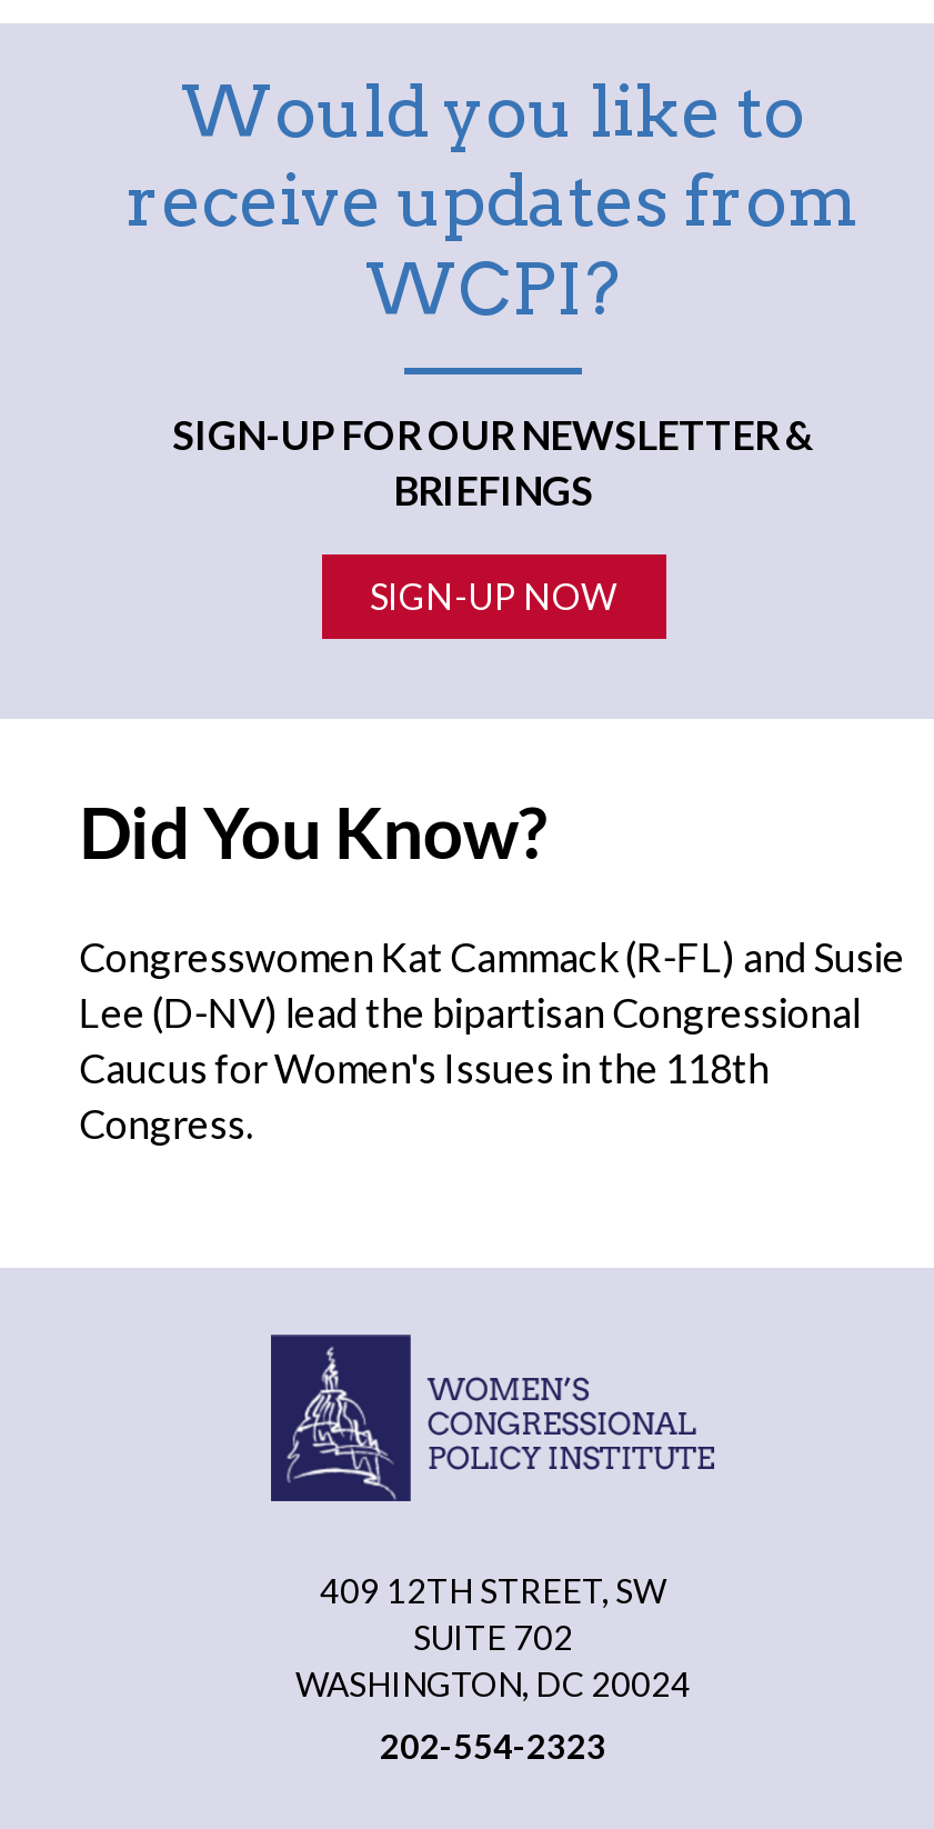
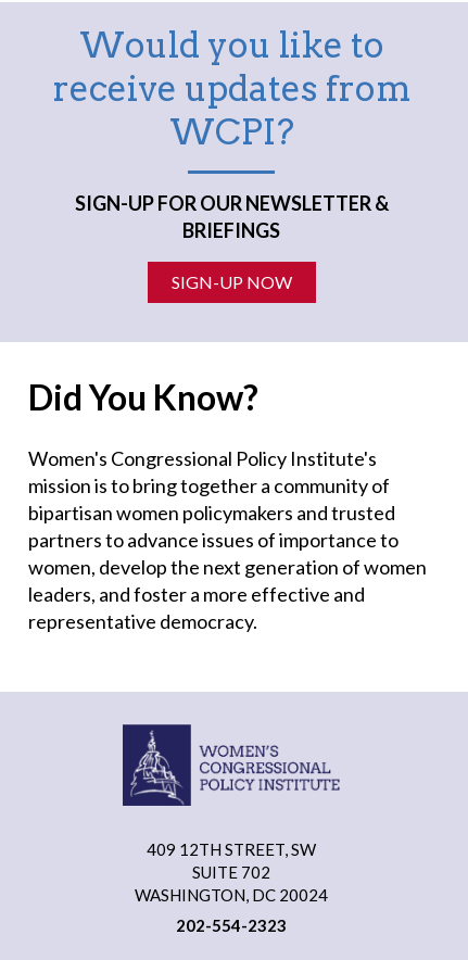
- Congresswomen Kat Cammack (R-FL) and Susie
- Lee (D-NV) lead the bipartisan Congressional
- Caucus for Women's Issues in the 118th
- Congress.
+ Women's Congressional Policy Institute's
+ mission is to bring together a community of
+ bipartisan women policymakers and trusted
+ partners to advance issues of importance to
+ women, develop the next generation of women
+ leaders, and foster a more effective and
+ representative democracy.
